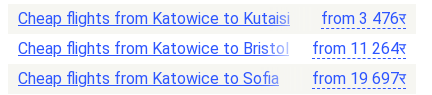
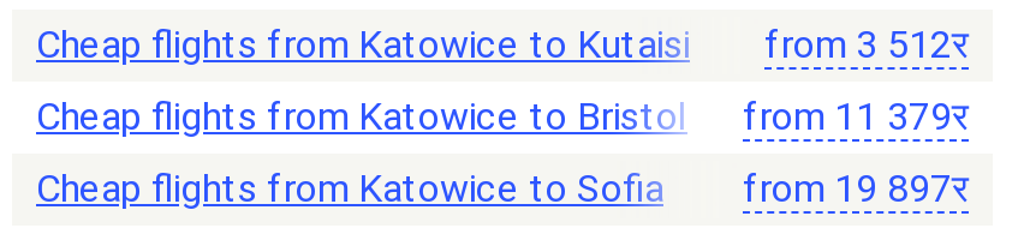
- Cheap flights from Katowice to Kutaisi from 3 476र
+ Cheap flights from Katowice to Kutaisi from 3 512र

- Cheap flights from Katowice to Bristol from 11 264र
+ Cheap flights from Katowice to Bristol from 11 379र

- Cheap flights from Katowice to Sofia from 19 697र
+ Cheap flights from Katowice to Sofia from 19 897र
